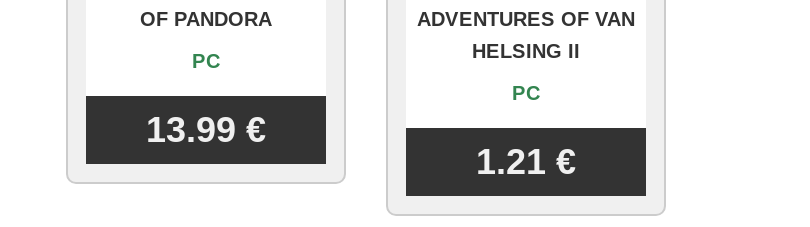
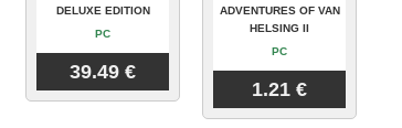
- OF PANDORA
+ DELUXE EDITION

- 13.99 €
+ 39.49 €
